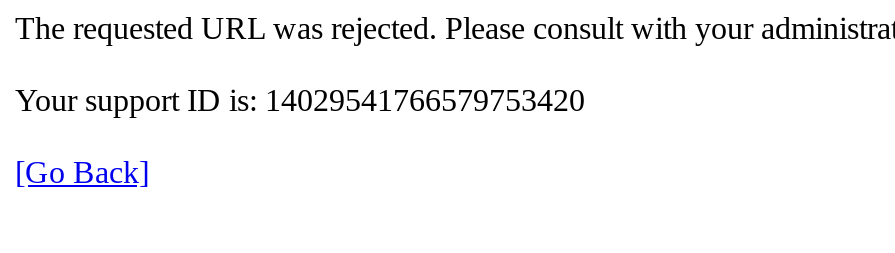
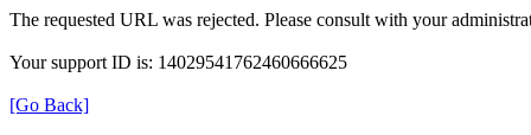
- Your support ID is: 14029541766579753420
+ Your support ID is: 14029541762460666625
